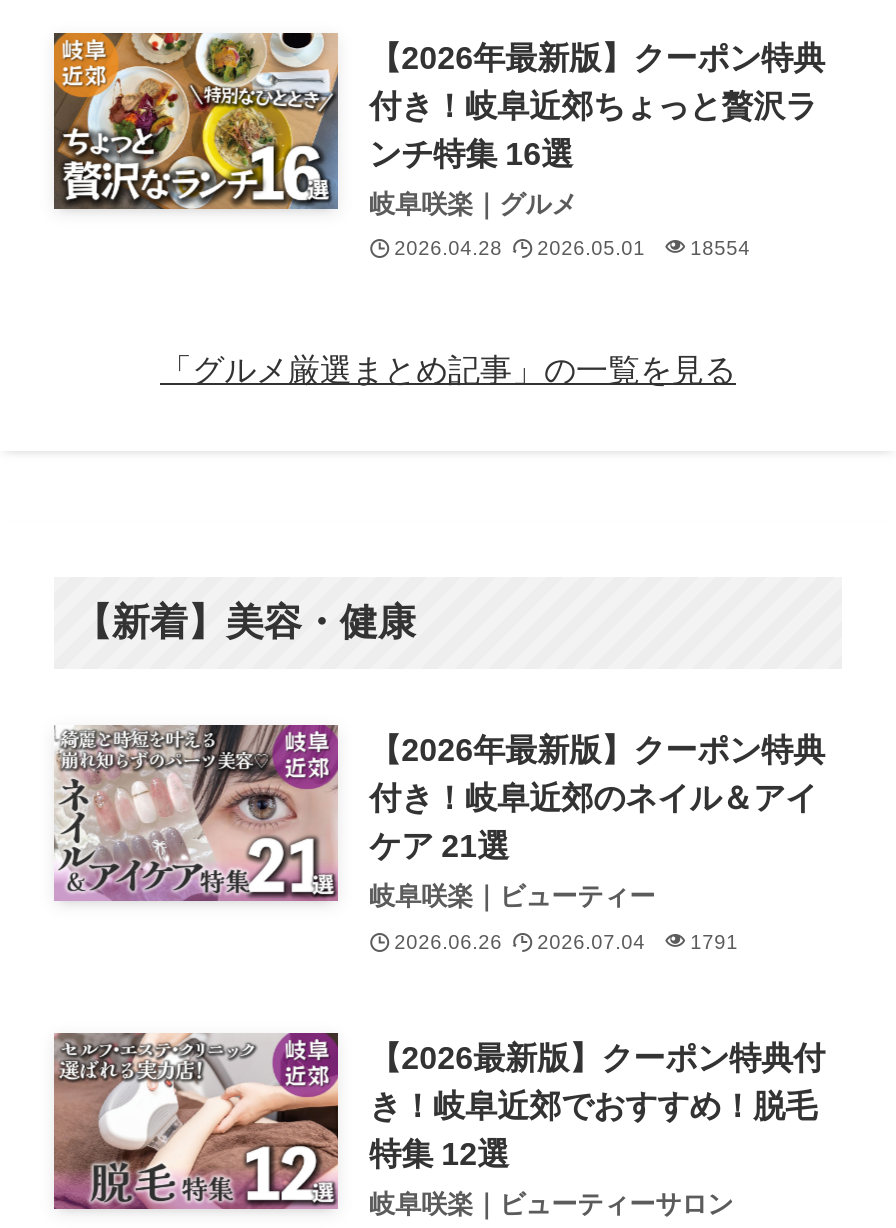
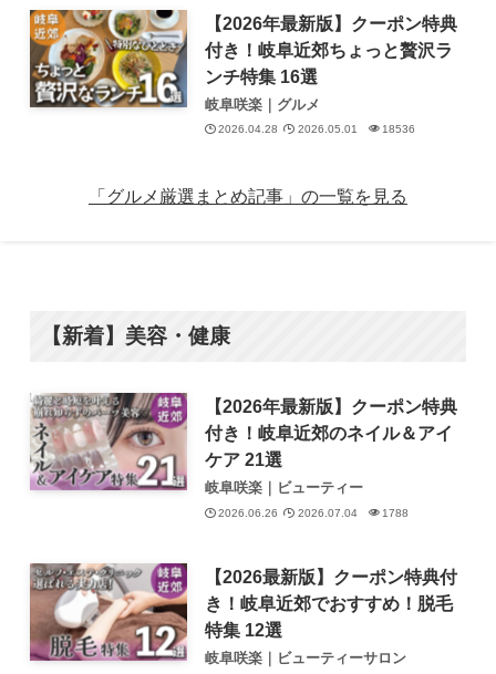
- 18554
+ 18536

- 1791
+ 1788
